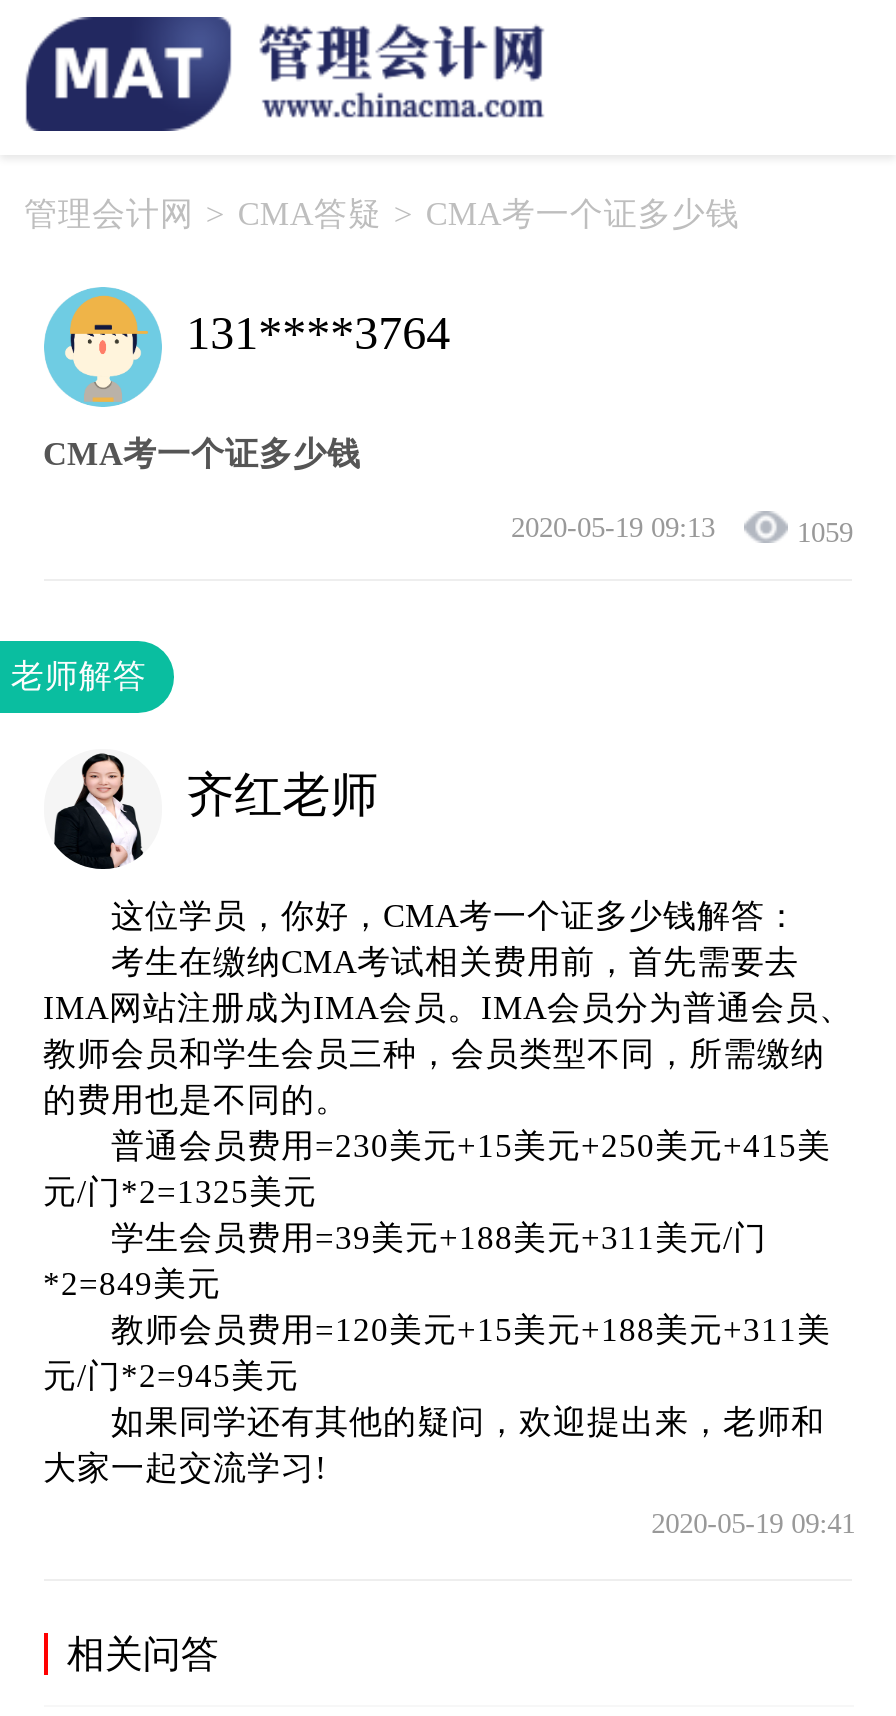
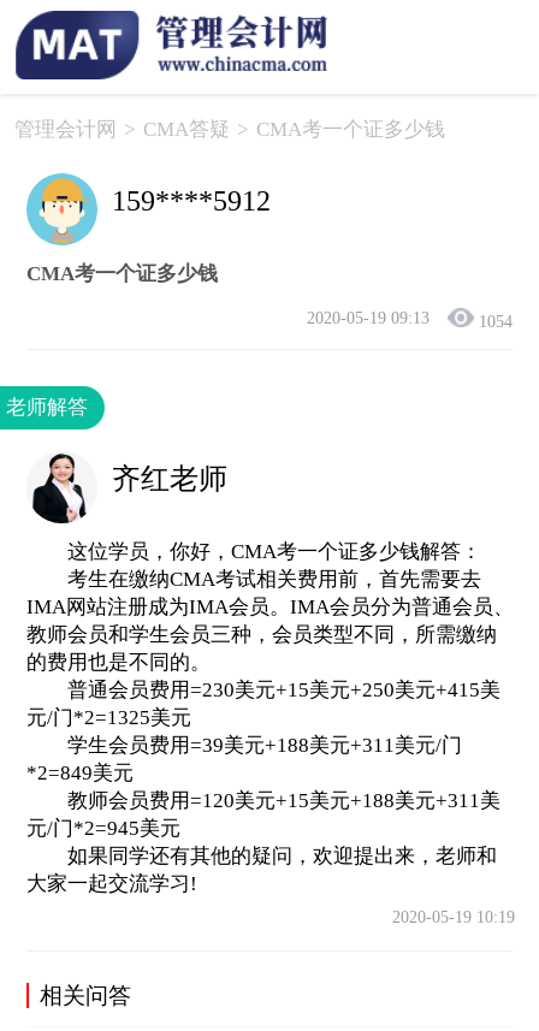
- 131****3764
+ 159****5912

- 1059
+ 1054

- 2020-05-19 09:41
+ 2020-05-19 10:19
